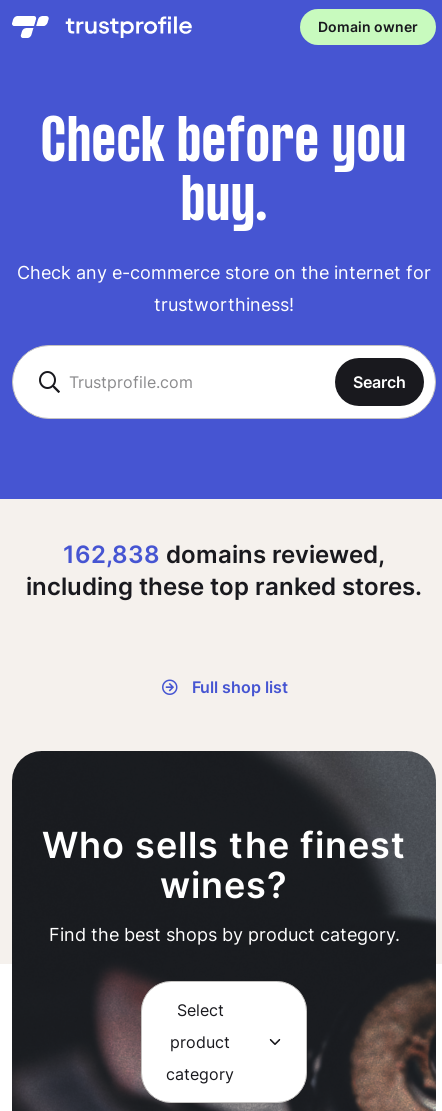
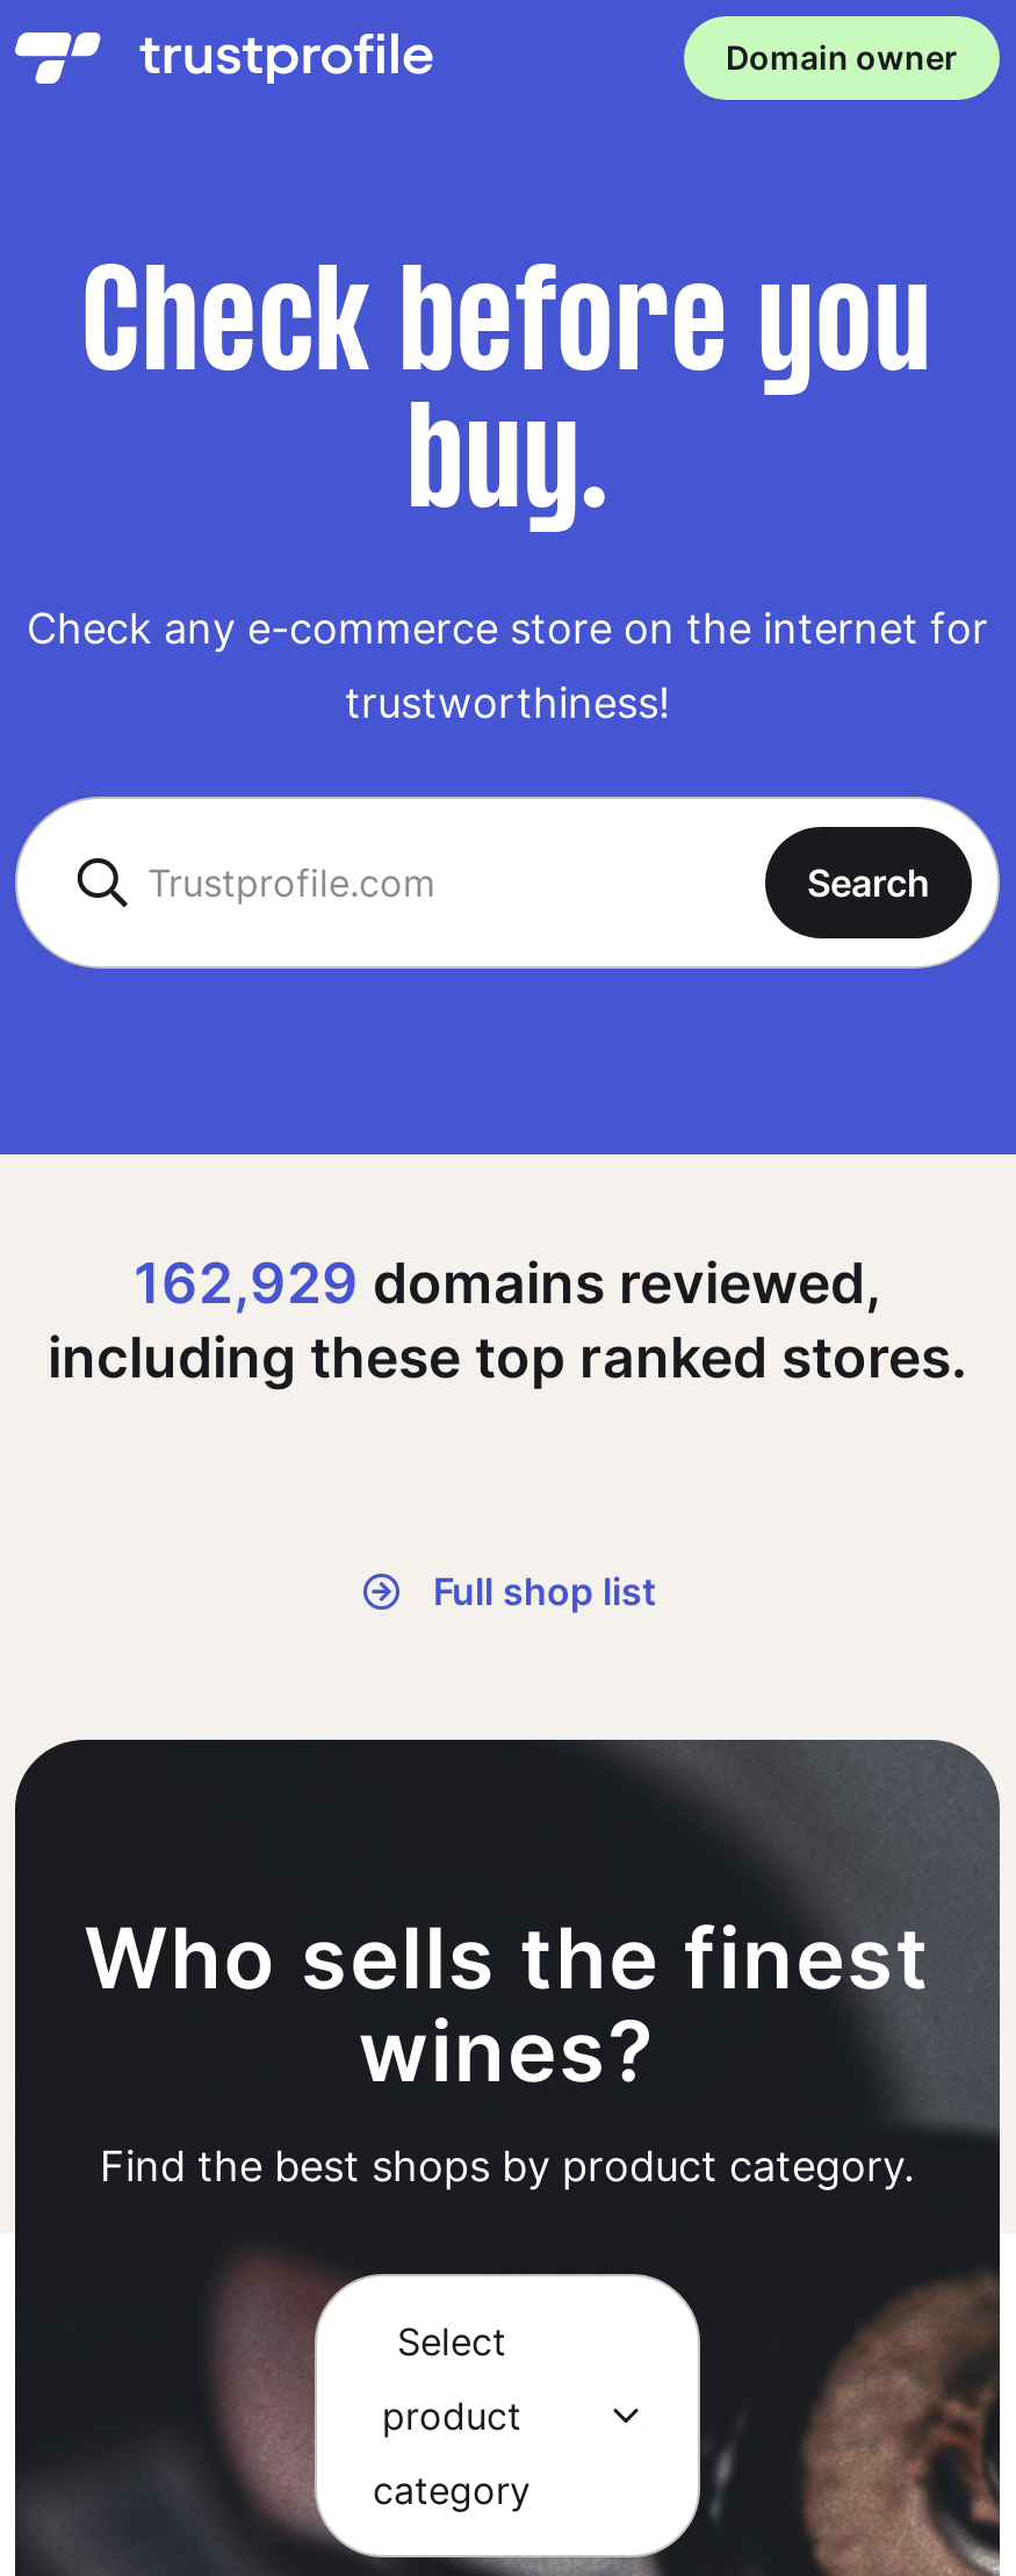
- 162,838 domains reviewed,
+ 162,929 domains reviewed,
